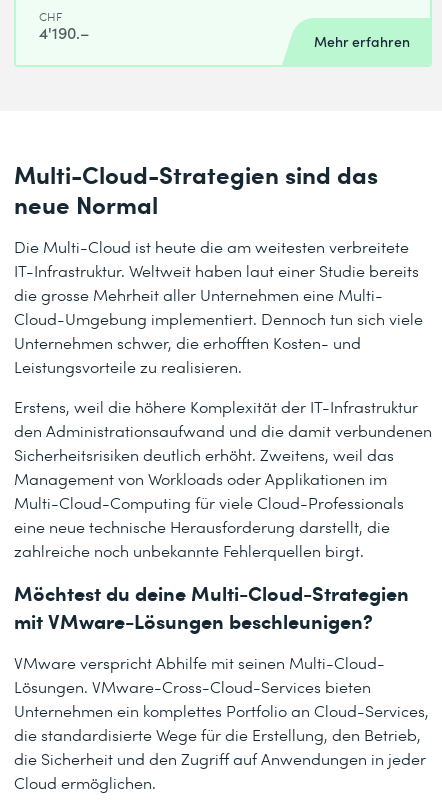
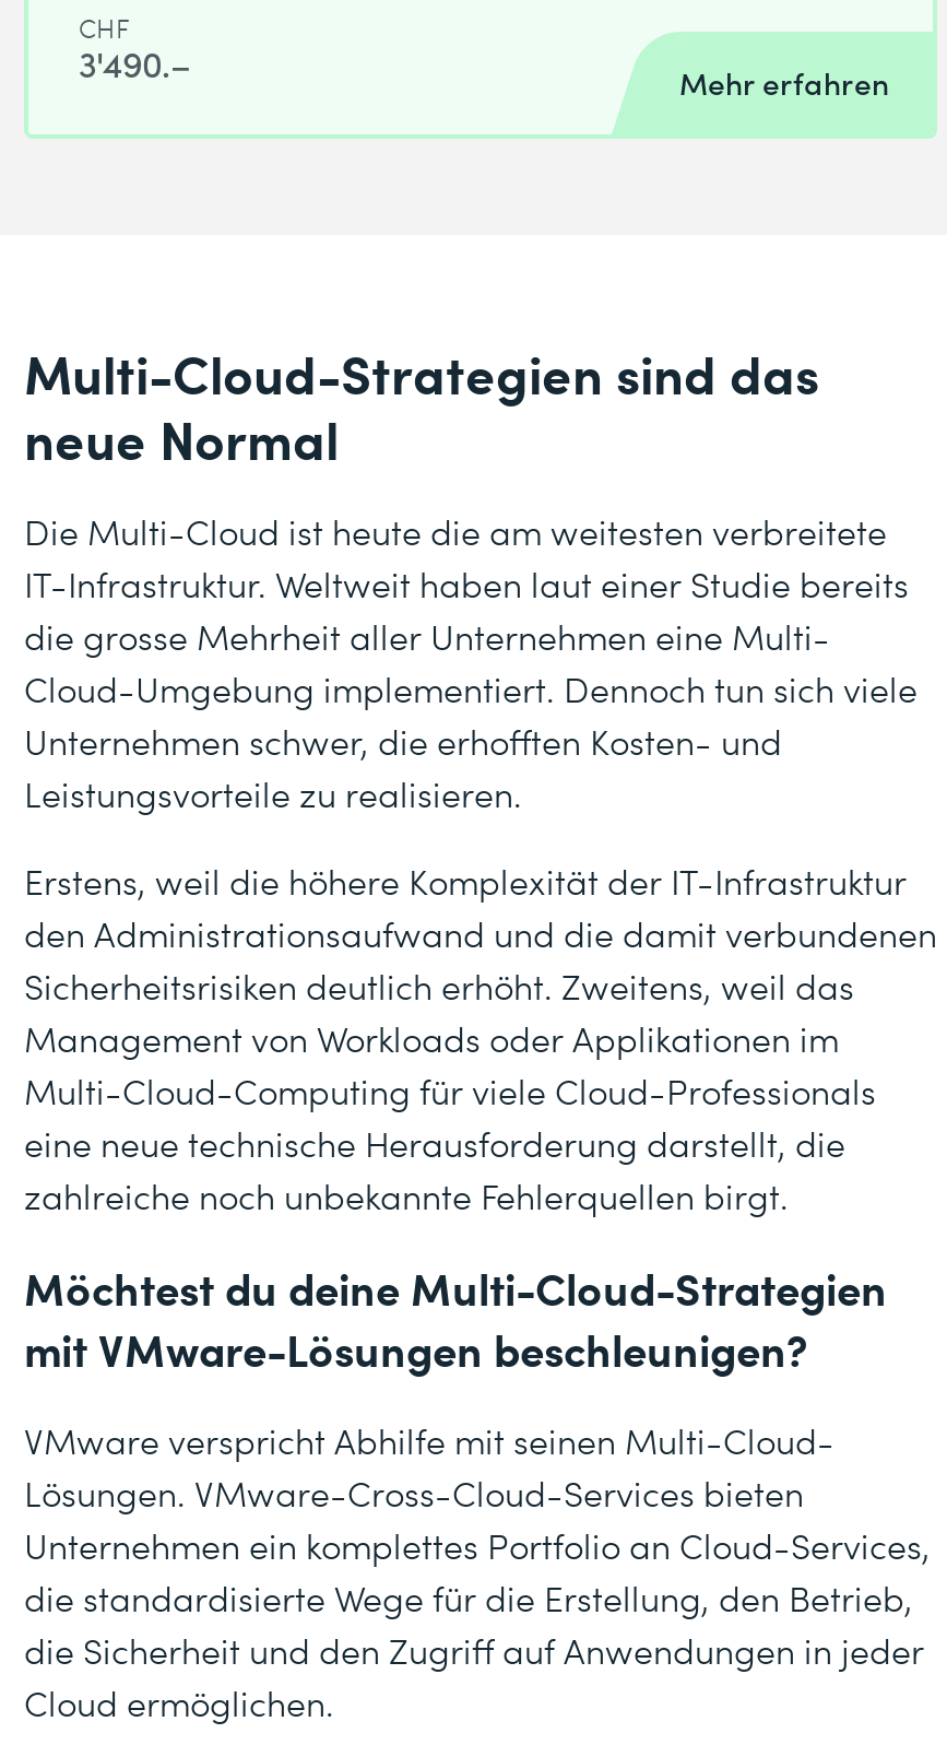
- 4'190.–
+ 3'490.–
